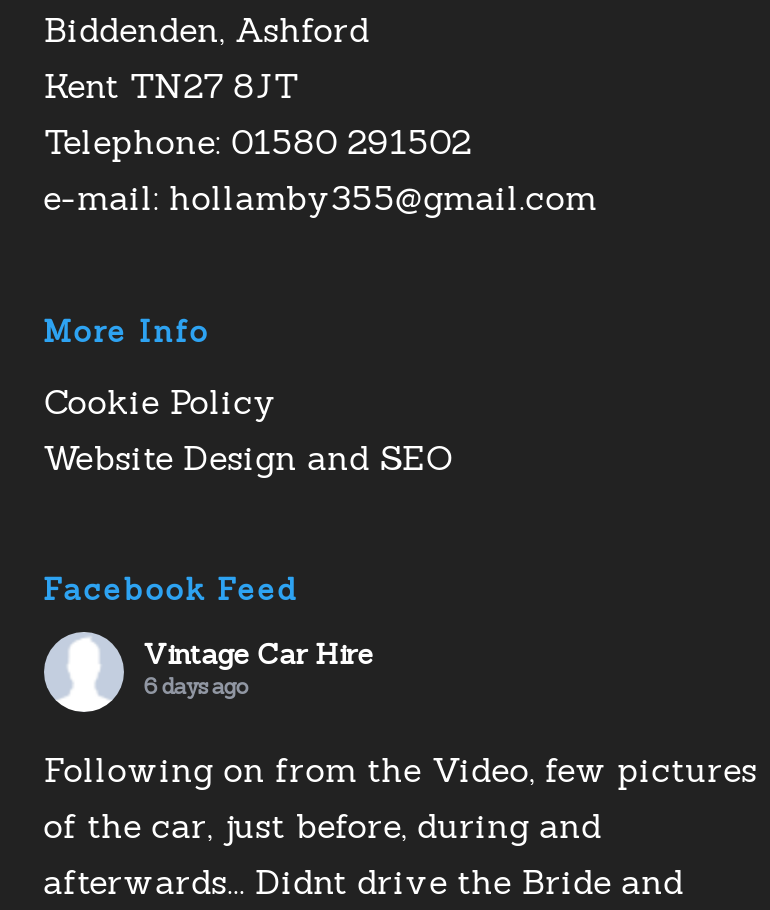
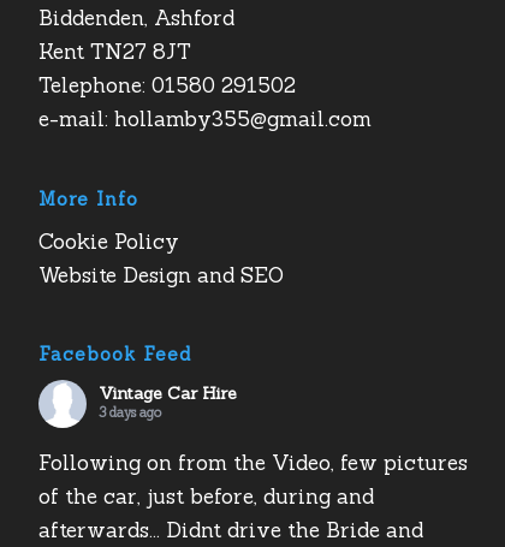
- 6 days ago
+ 3 days ago
